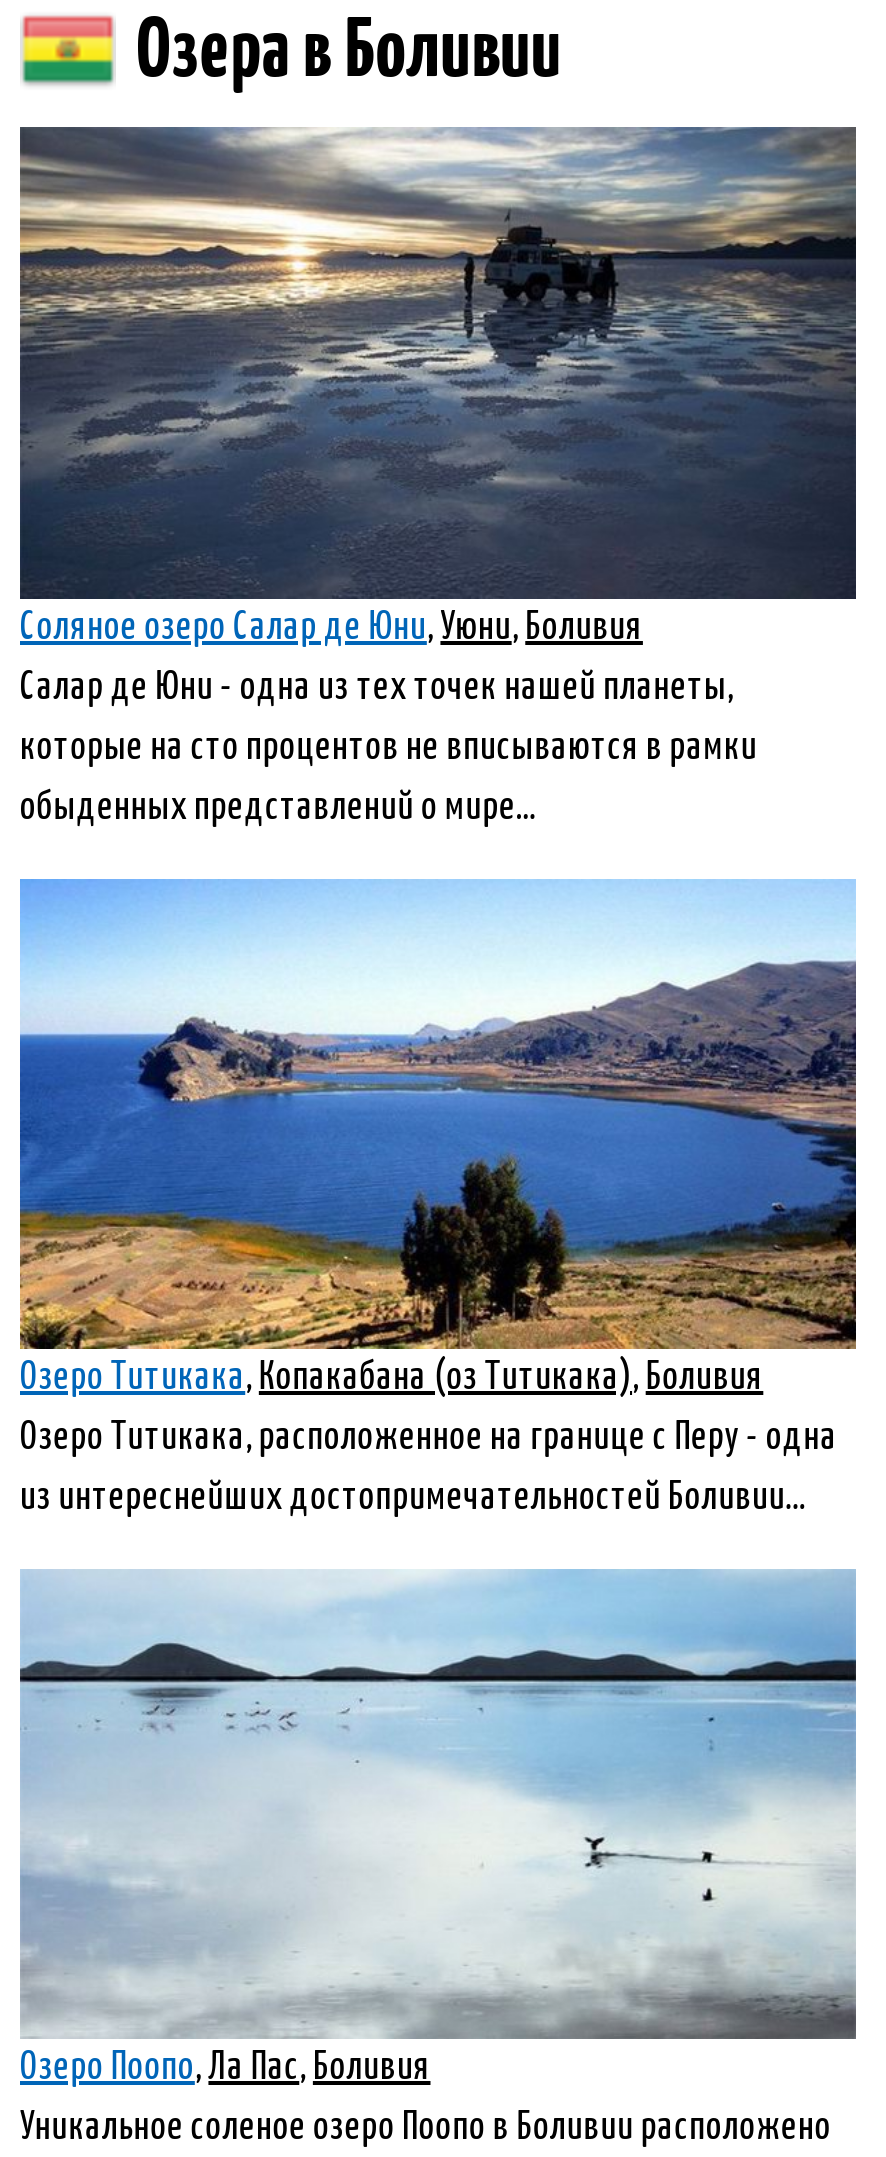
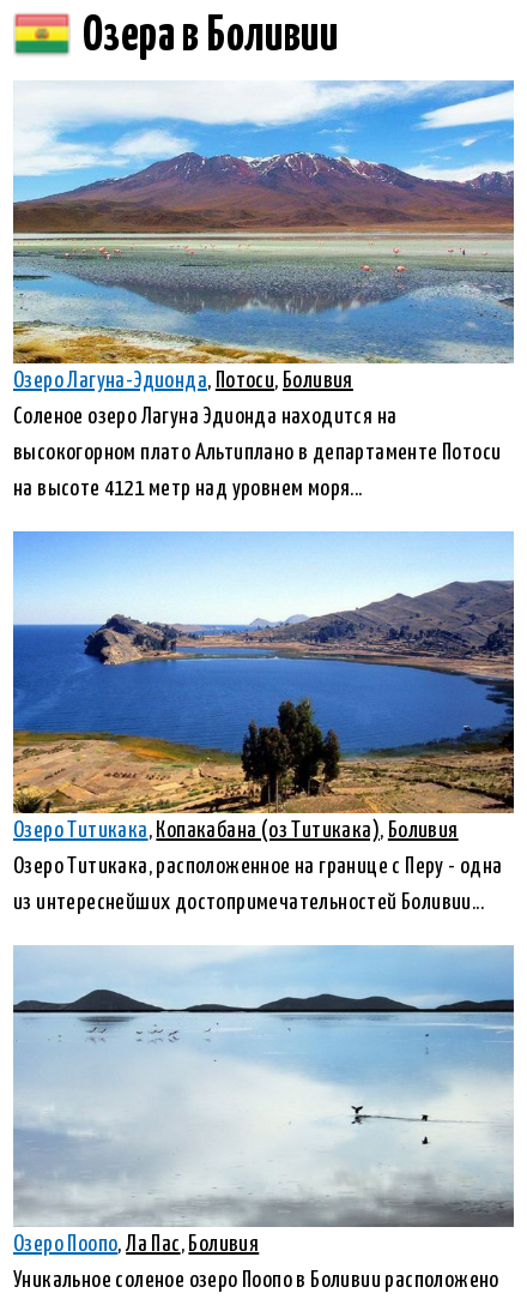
- [image]
- Соляное озеро Салар де Юни, Уюни, Боливия
+ [image]
+ Озеро Лагуна-Эдионда, Потоси, Боливия

- Салар де Юни - одна из тех точек нашей планеты,
+ Соленое озеро Лагуна Эдионда находится на

- которые на сто процентов не вписываются в рамки
+ высокогорном плато Альтиплано в департаменте Потоси

- обыденных представлений о мире...
+ на высоте 4121 метр над уровнем моря...
